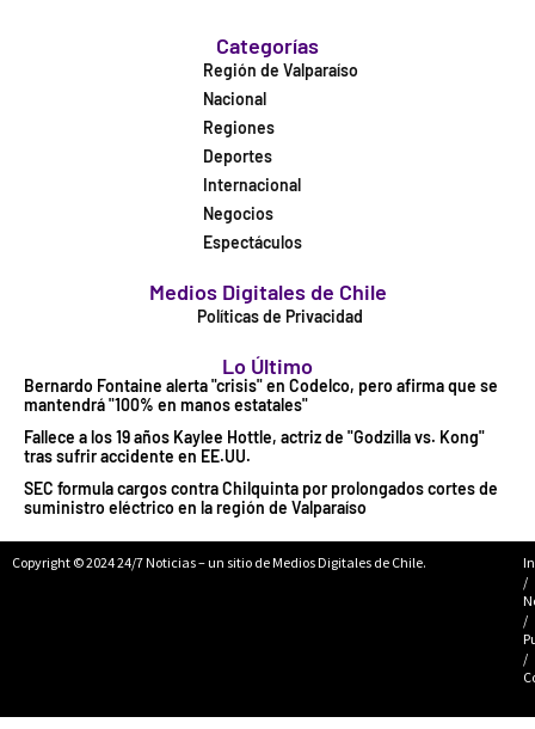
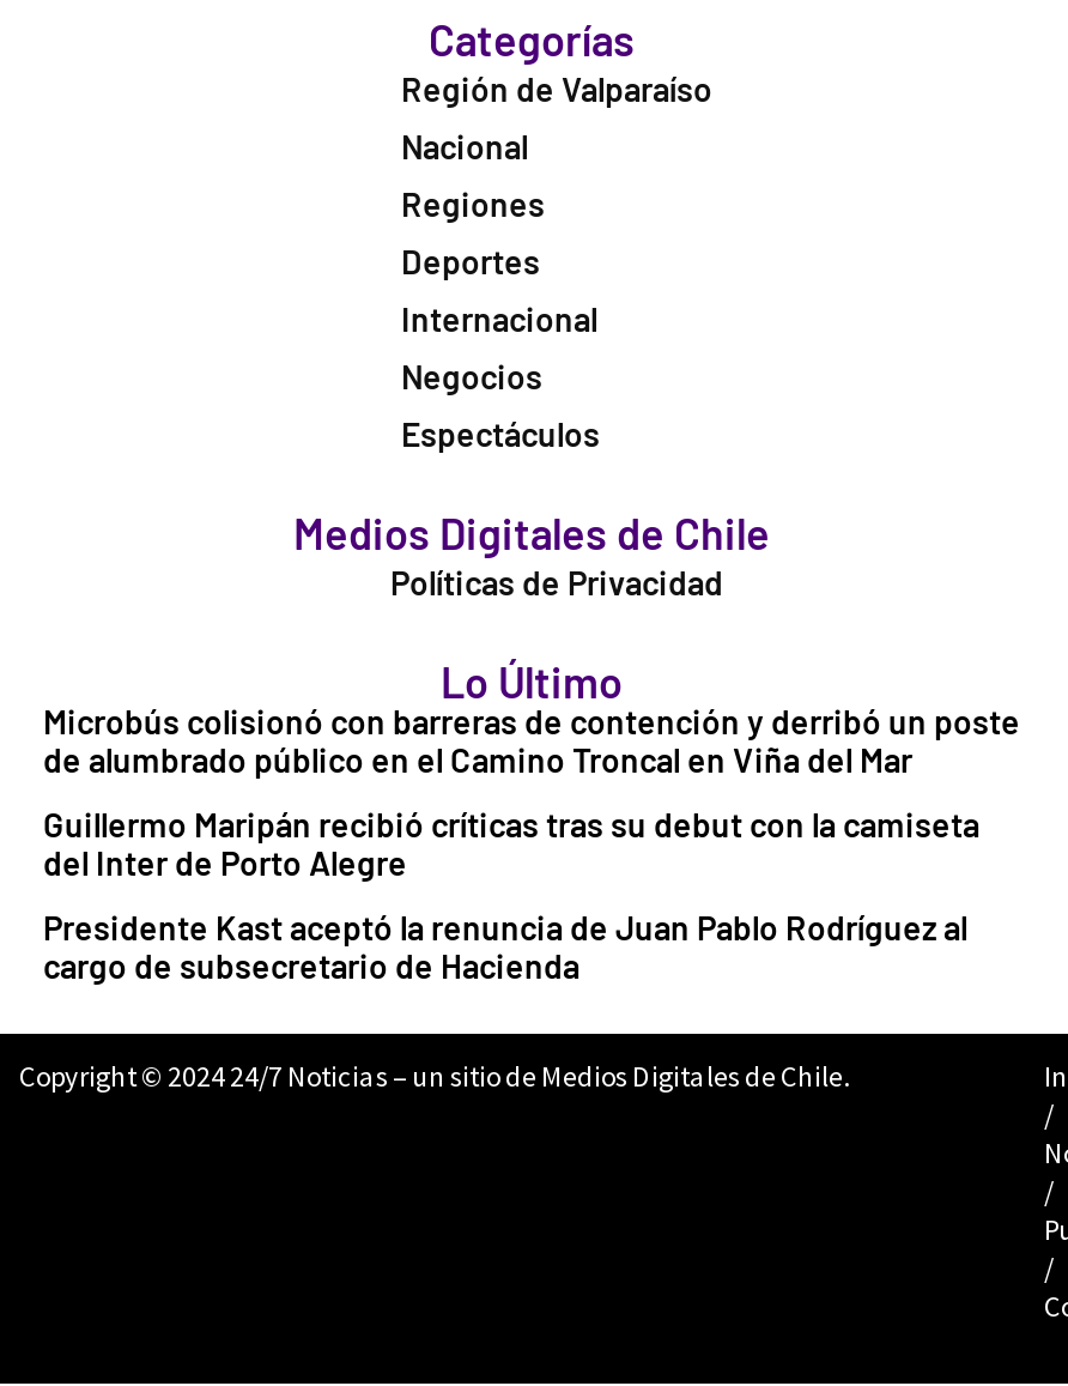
- Bernardo Fontaine alerta "crisis" en Codelco, pero afirma que se
- mantendrá "100% en manos estatales"
+ Microbús colisionó con barreras de contención y derribó un poste
+ de alumbrado público en el Camino Troncal en Viña del Mar

- Fallece a los 19 años Kaylee Hottle, actriz de "Godzilla vs. Kong"
- tras sufrir accidente en EE.UU.
+ Guillermo Maripán recibió críticas tras su debut con la camiseta
+ del Inter de Porto Alegre

- SEC formula cargos contra Chilquinta por prolongados cortes de
- suministro eléctrico en la región de Valparaíso
+ Presidente Kast aceptó la renuncia de Juan Pablo Rodríguez al
+ cargo de subsecretario de Hacienda
